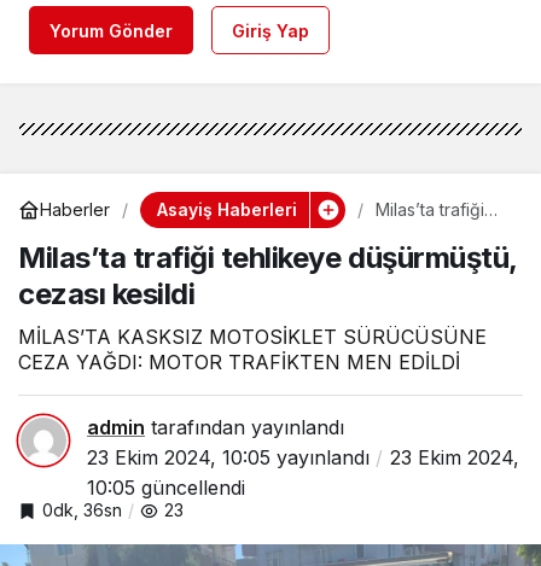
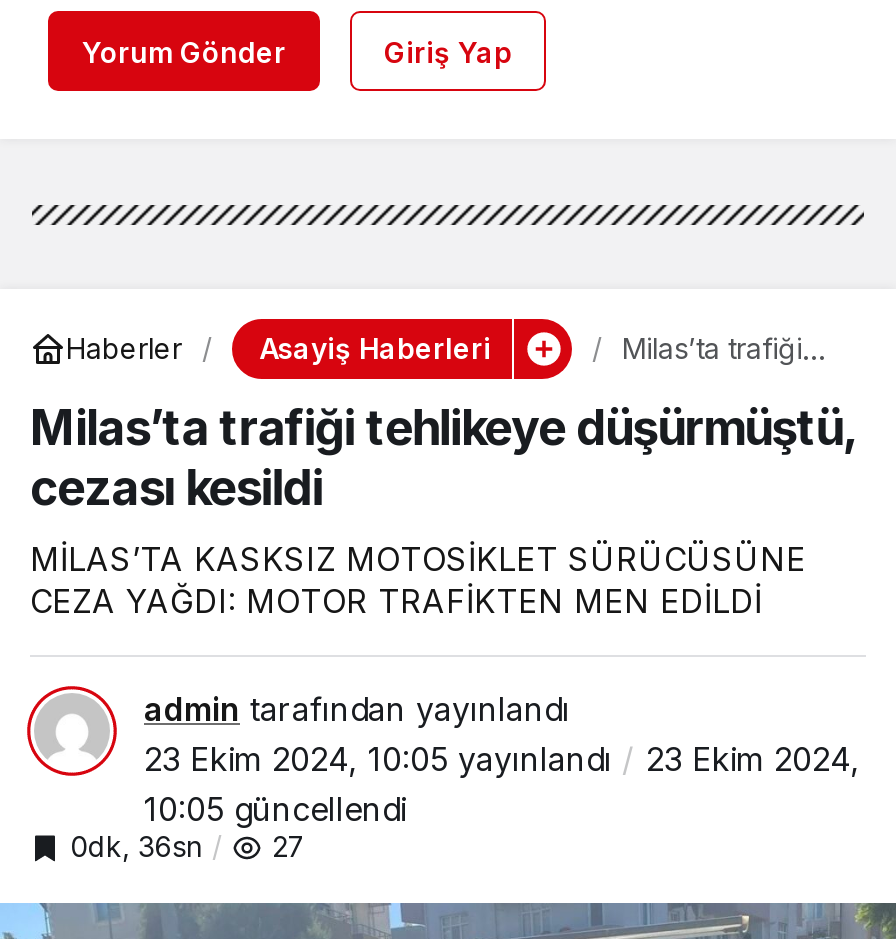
- 23
+ 27
